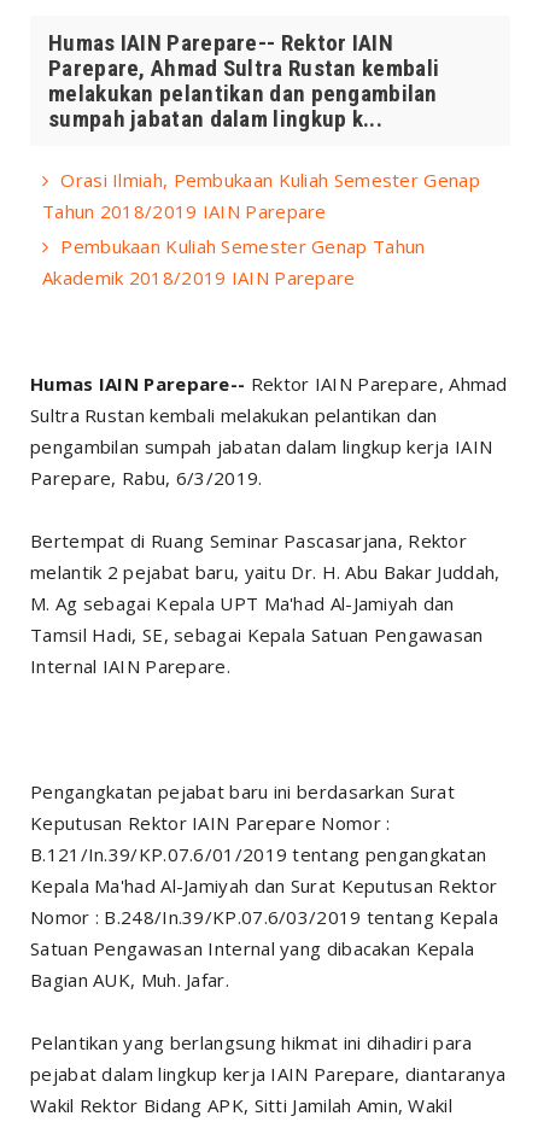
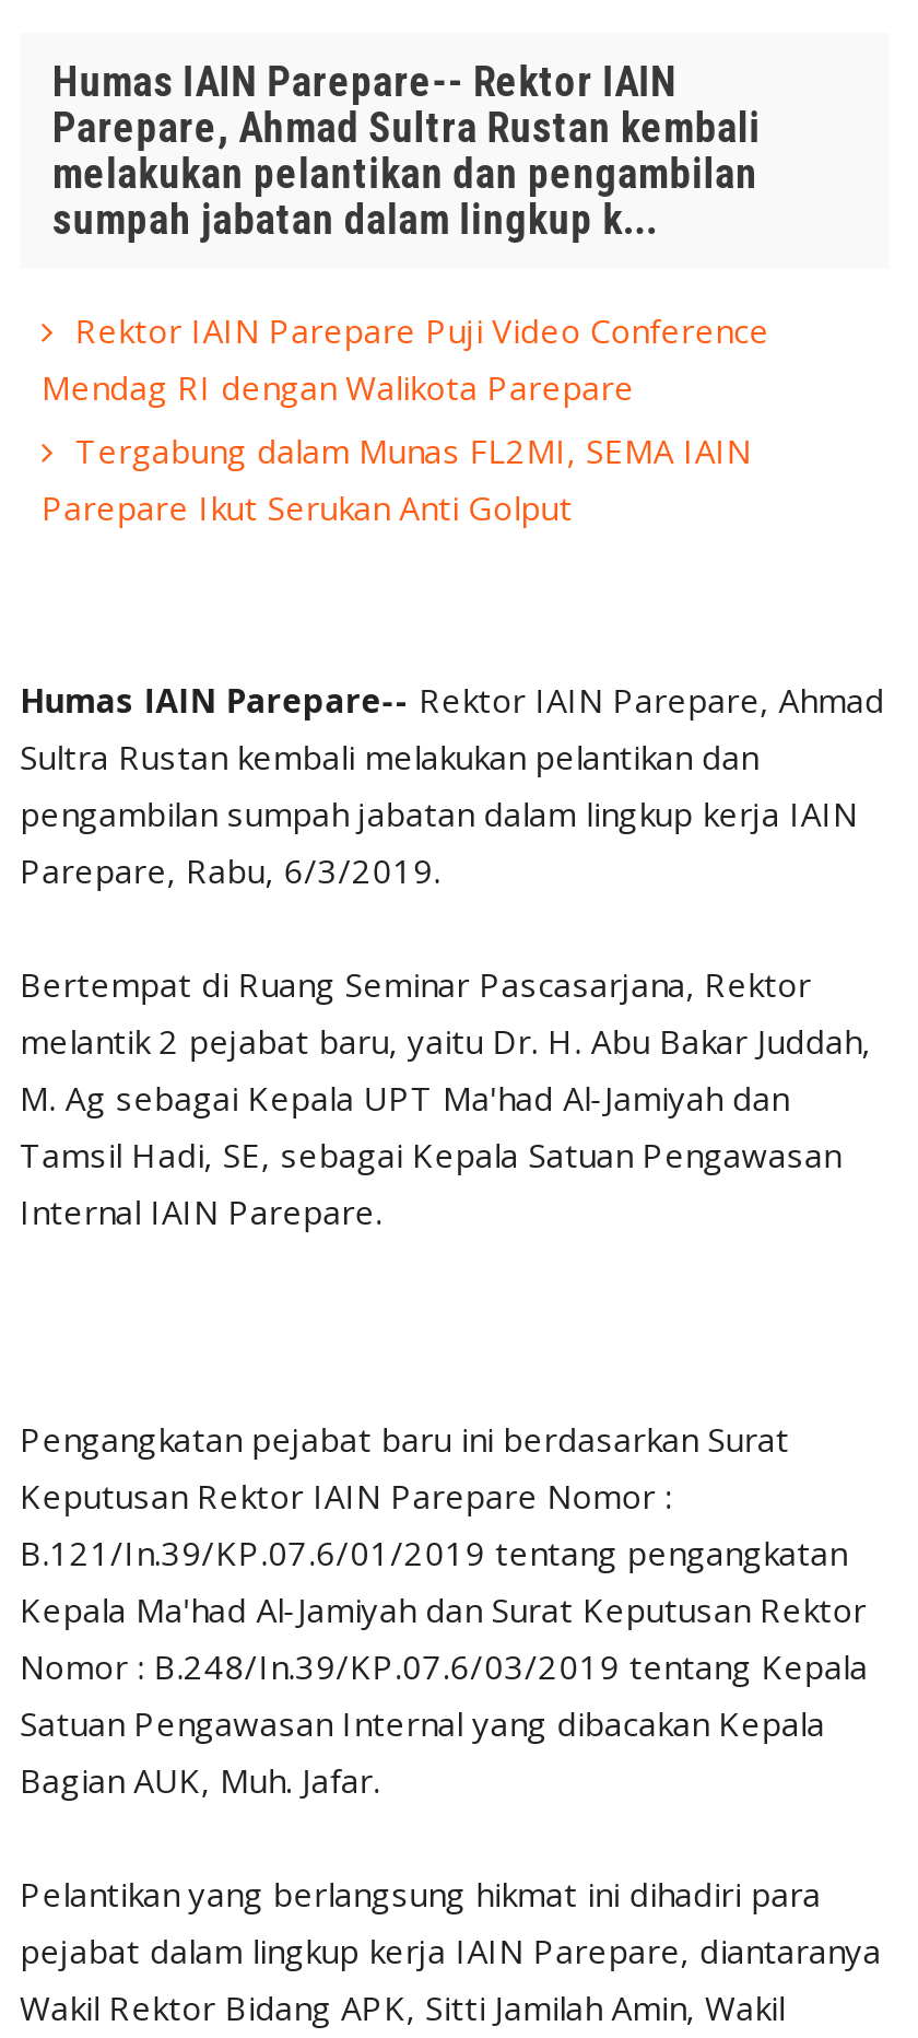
- Orasi Ilmiah, Pembukaan Kuliah Semester Genap
- Tahun 2018/2019 IAIN Parepare
- Pembukaan Kuliah Semester Genap Tahun
- Akademik 2018/2019 IAIN Parepare
+ Rektor IAIN Parepare Puji Video Conference
+ Mendag RI dengan Walikota Parepare
+ Tergabung dalam Munas FL2MI, SEMA IAIN
+ Parepare Ikut Serukan Anti Golput
